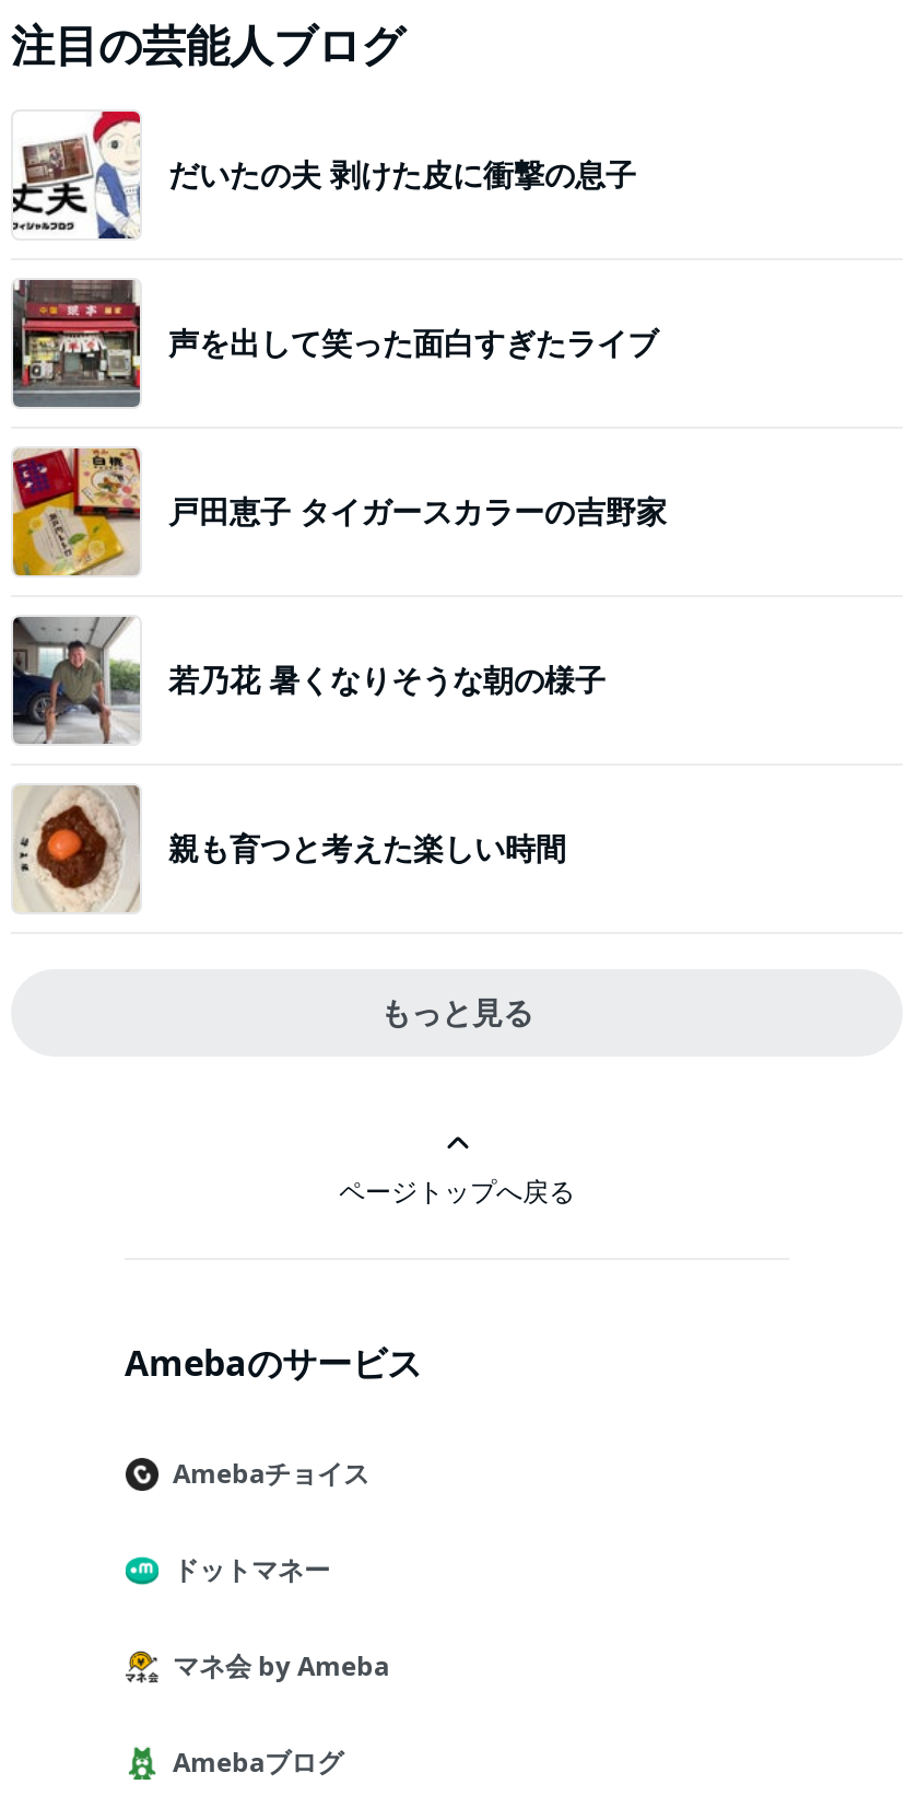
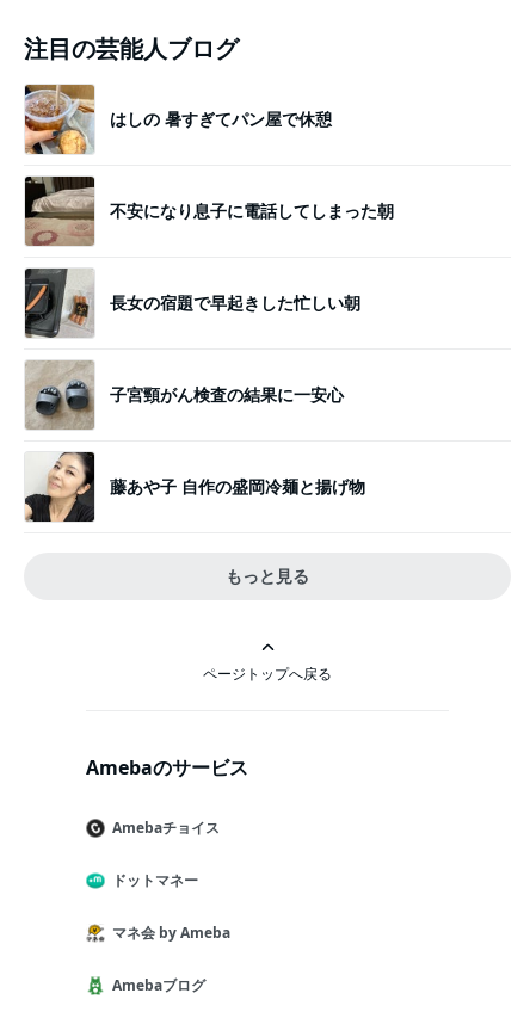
- [image]
- だいたの夫 剥けた皮に衝撃の息子
+ [image]
+ はしの 暑すぎてパン屋で休憩

- [image]
- 声を出して笑った面白すぎたライブ
+ [image]
+ 不安になり息子に電話してしまった朝

- [image]
- 戸田恵子 タイガースカラーの吉野家
+ [image]
+ 長女の宿題で早起きした忙しい朝

- [image]
- 若乃花 暑くなりそうな朝の様子
+ [image]
+ 子宮頸がん検査の結果に一安心

- [image]
- 親も育つと考えた楽しい時間
+ [image]
+ 藤あや子 自作の盛岡冷麺と揚げ物
